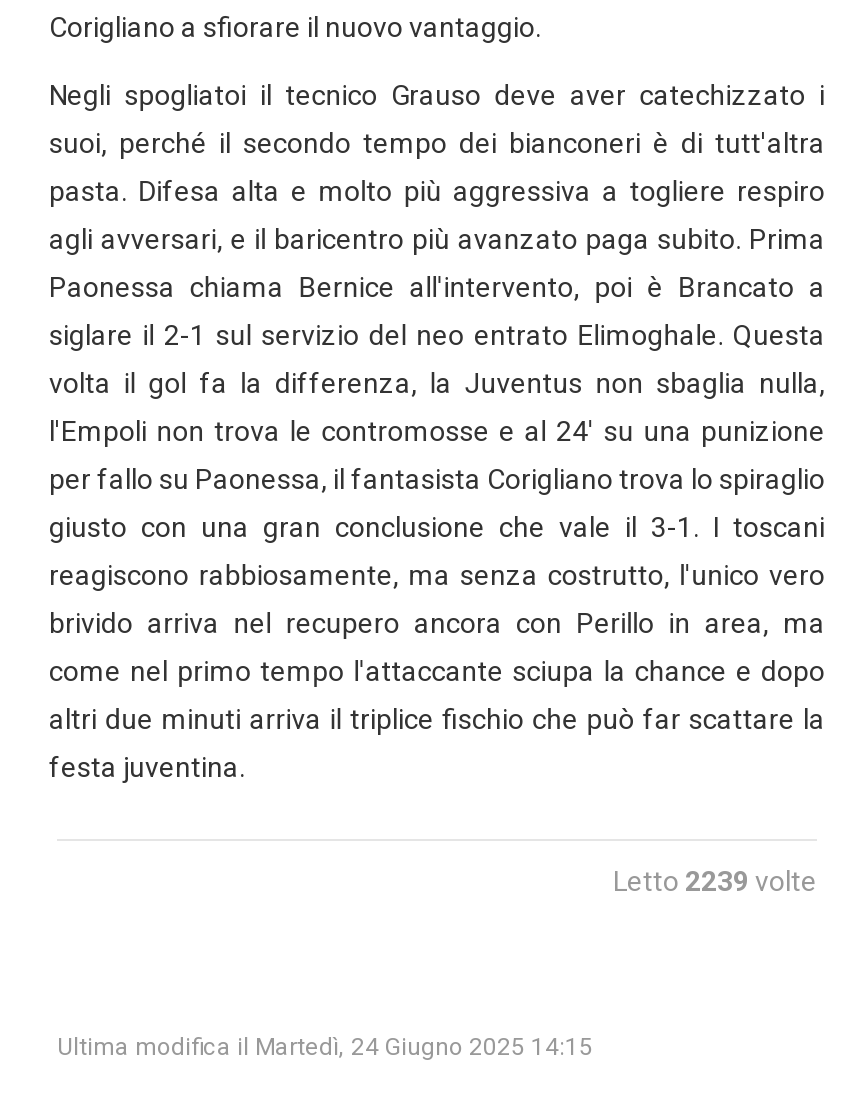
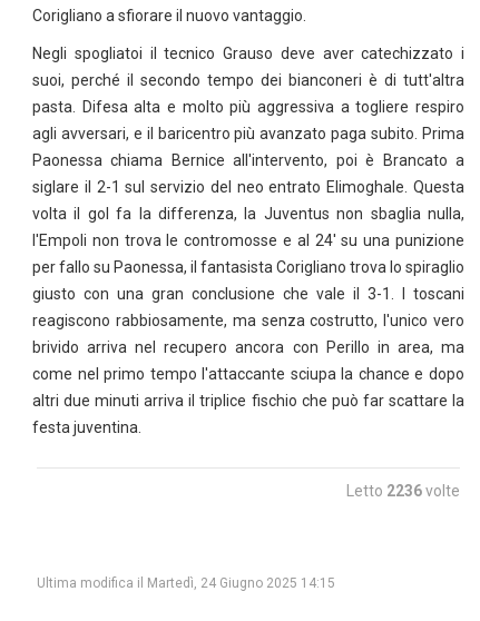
- Letto 2239 volte
+ Letto 2236 volte
